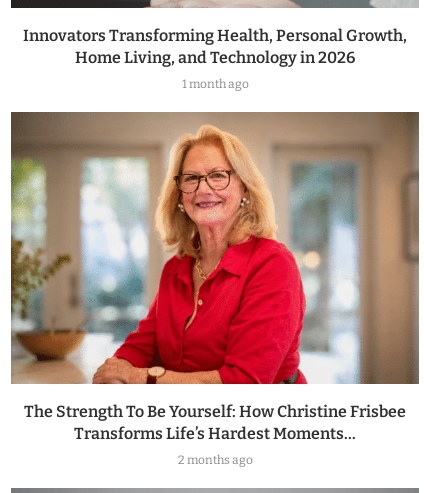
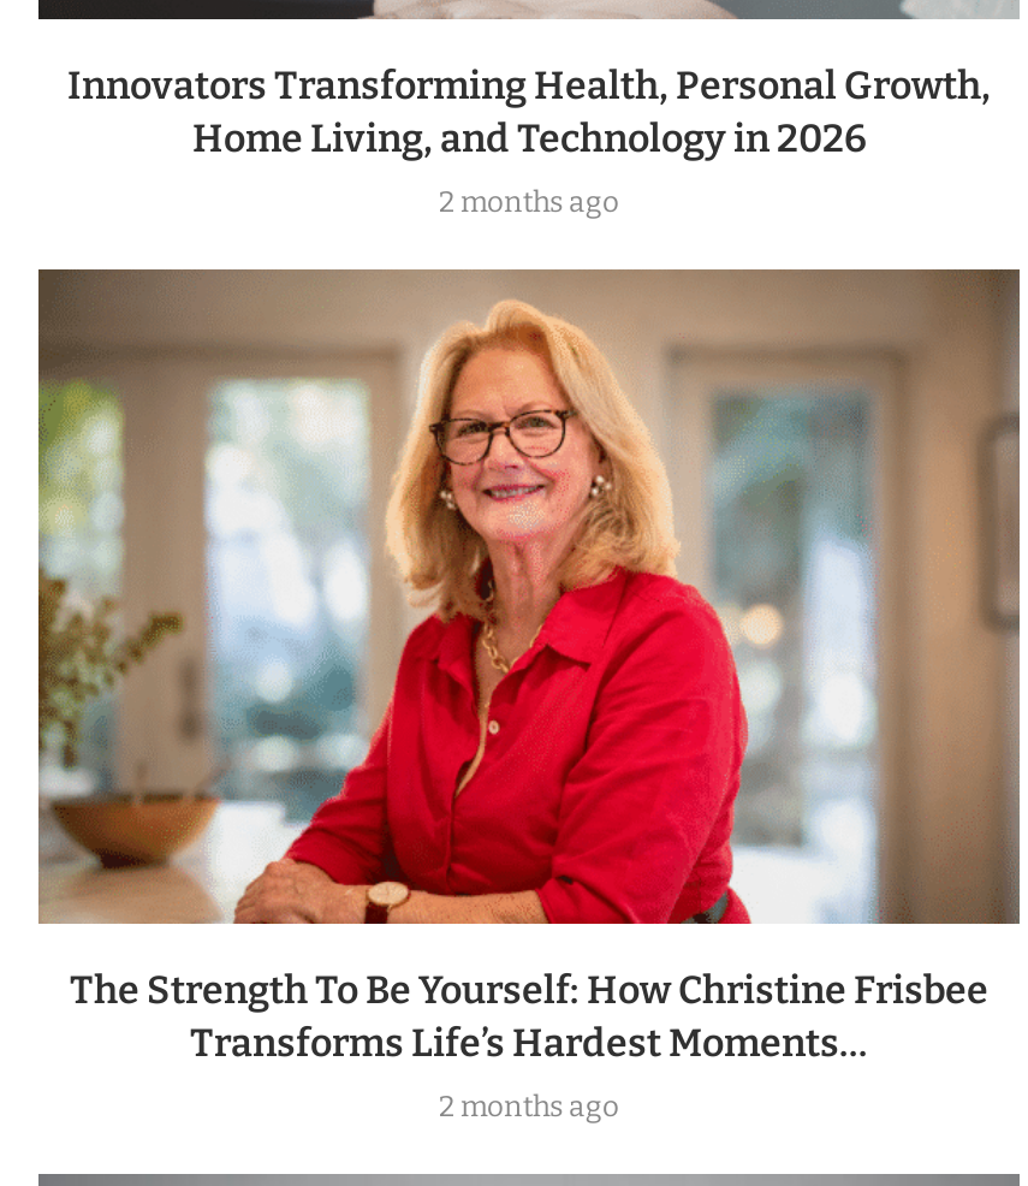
- 1 month ago
+ 2 months ago
